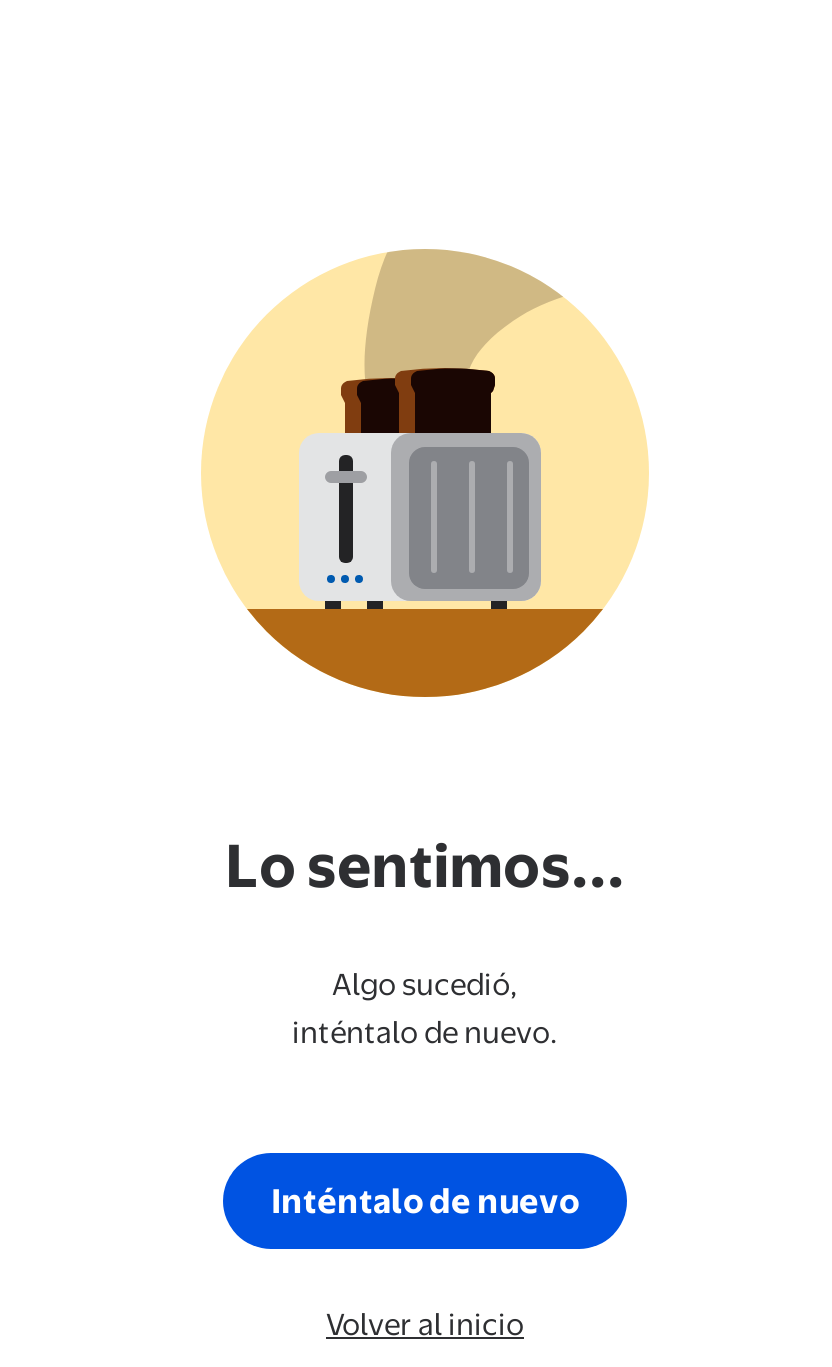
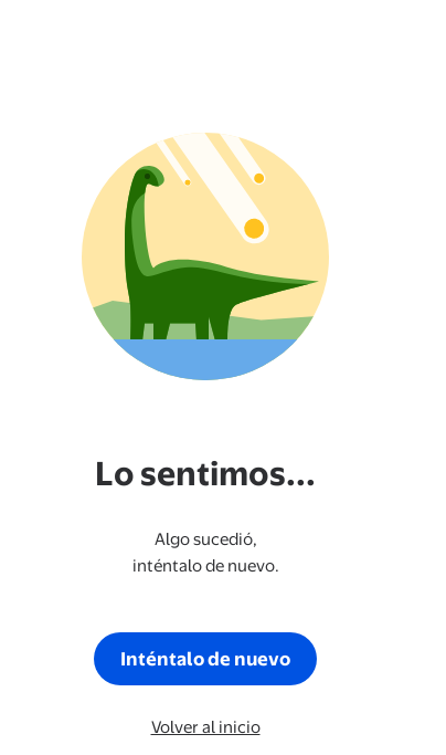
- [image]
+ [image]
